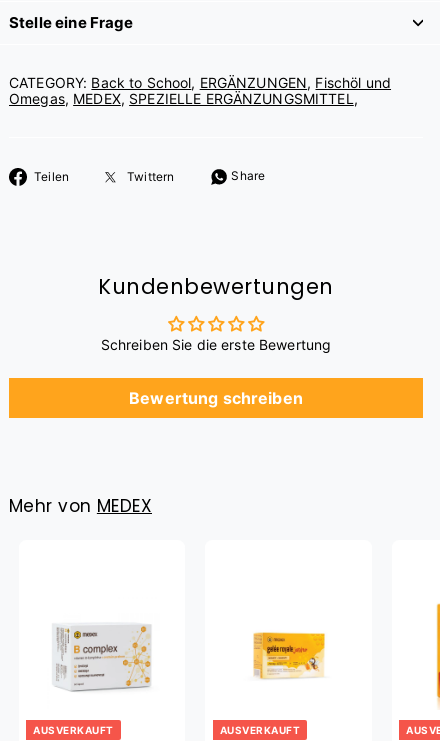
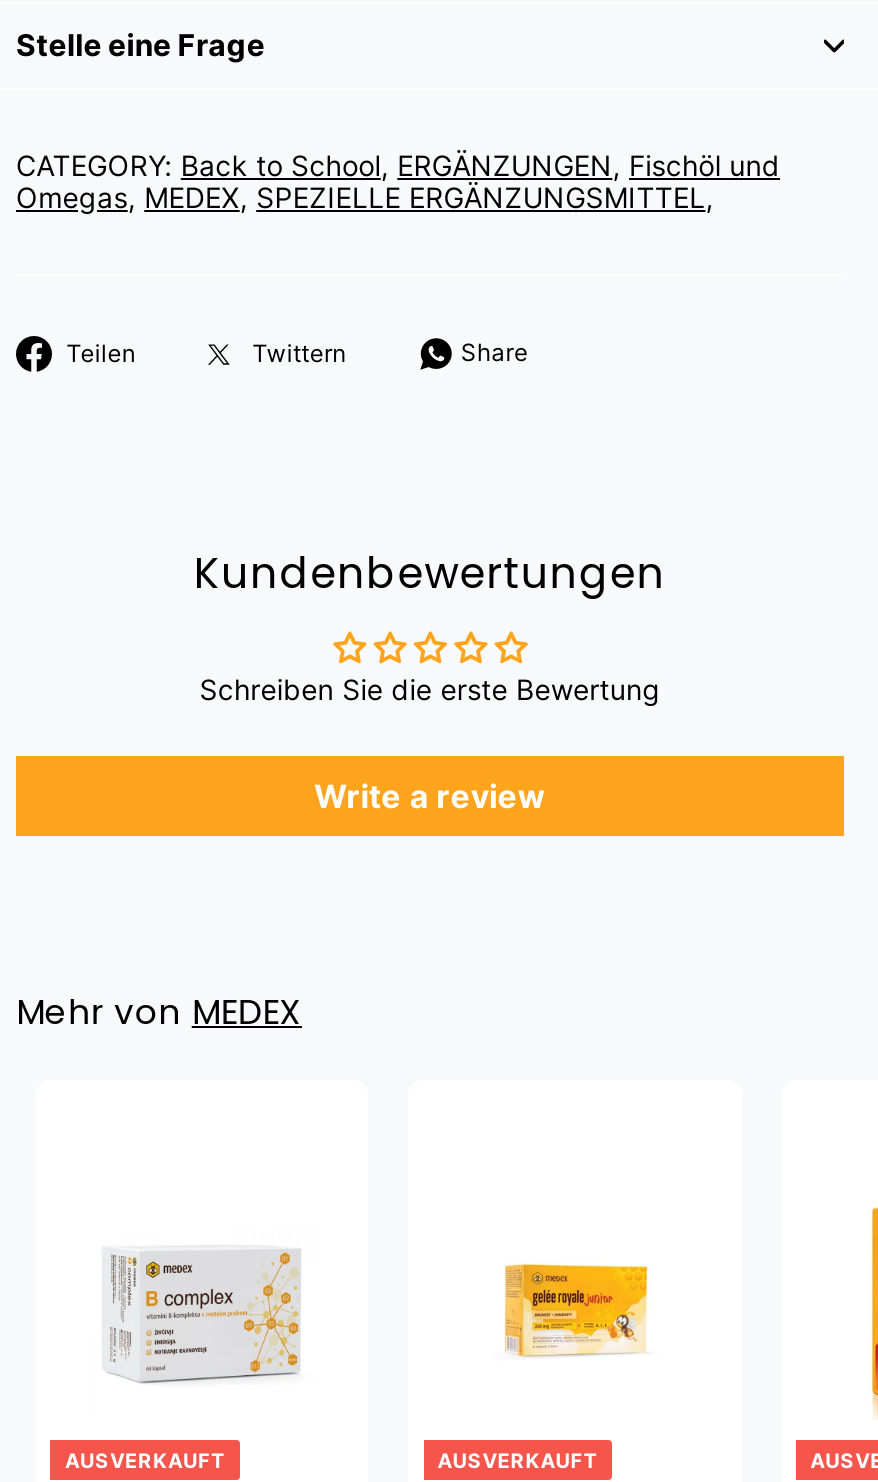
- Bewertung schreiben
+ Write a review
